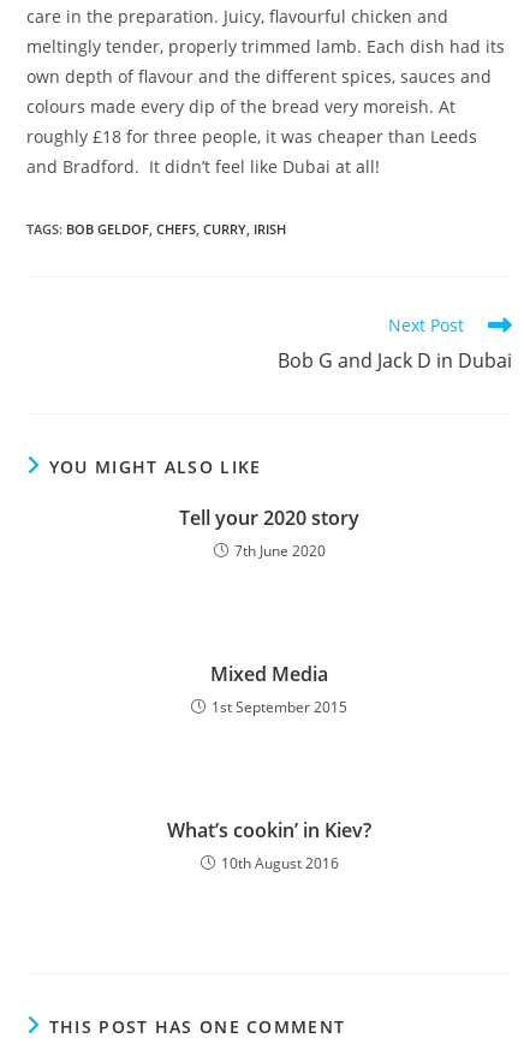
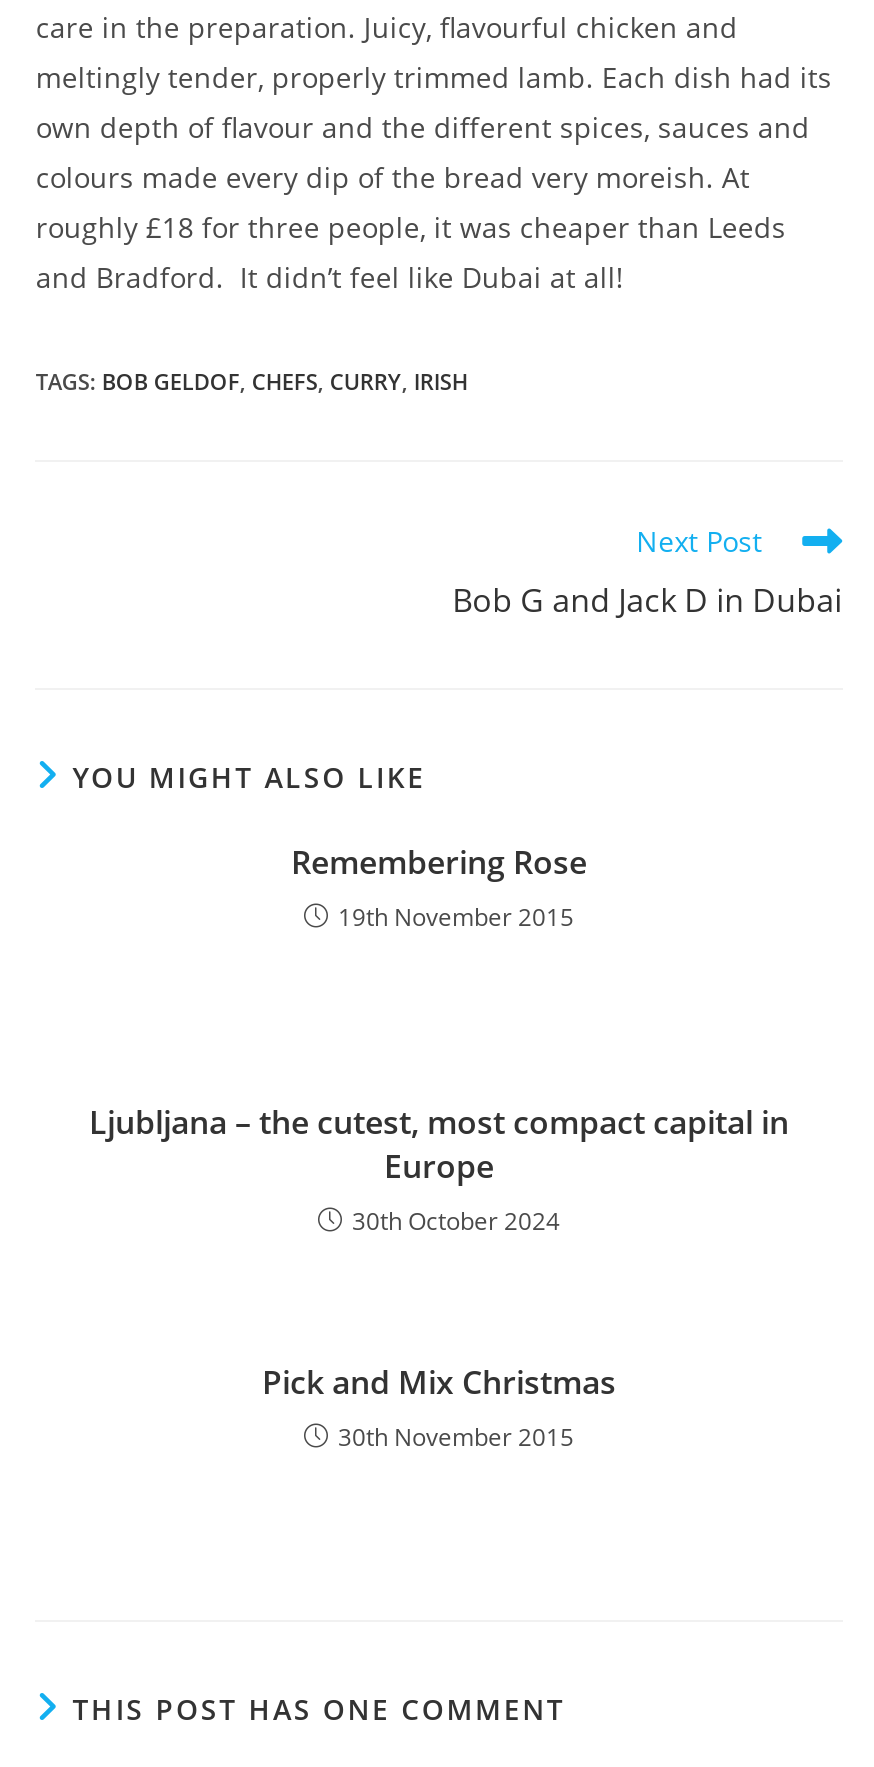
- Tell your 2020 story
- 7th June 2020
+ Remembering Rose
+ 19th November 2015

- Mixed Media
- 1st September 2015
+ Ljubljana – the cutest, most compact capital in
+ Europe
+ 30th October 2024

- What’s cookin’ in Kiev?
- 10th August 2016
+ Pick and Mix Christmas
+ 30th November 2015
